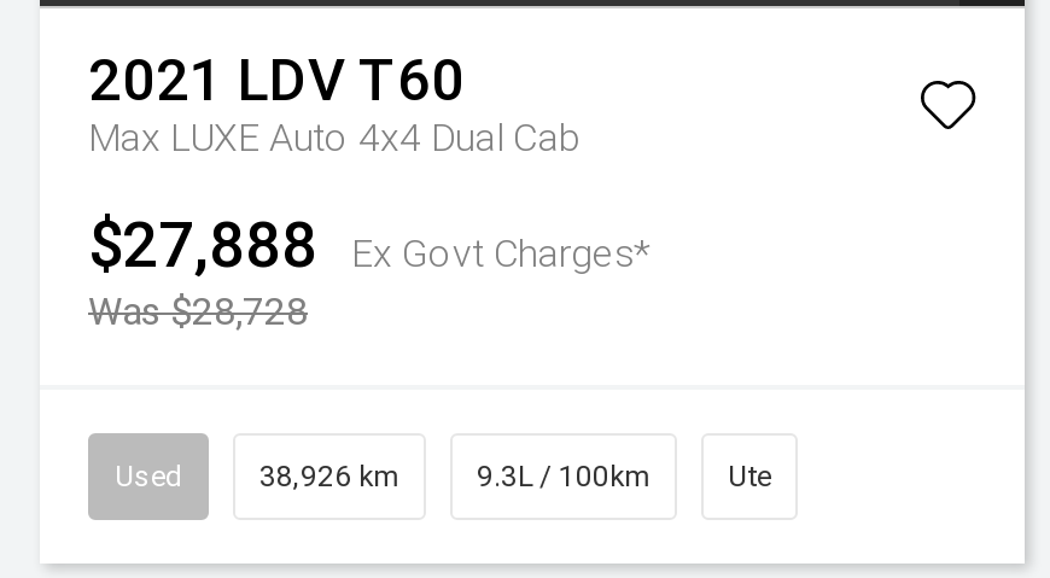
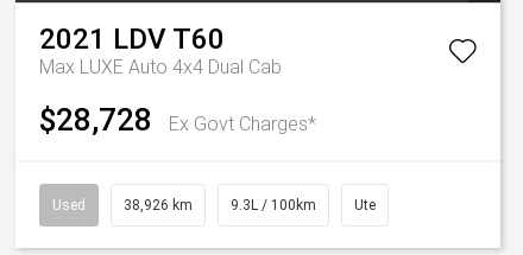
- $27,888 Ex Govt Charges*
+ $28,728 Ex Govt Charges*

- Was $28,728
